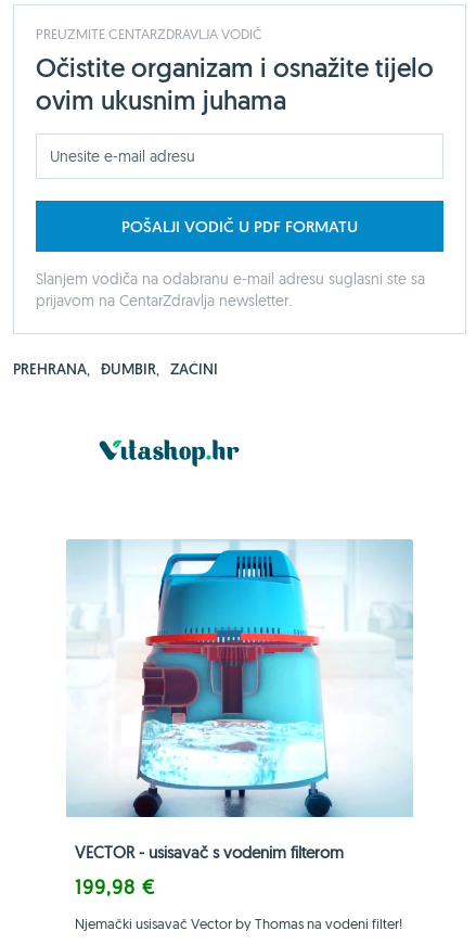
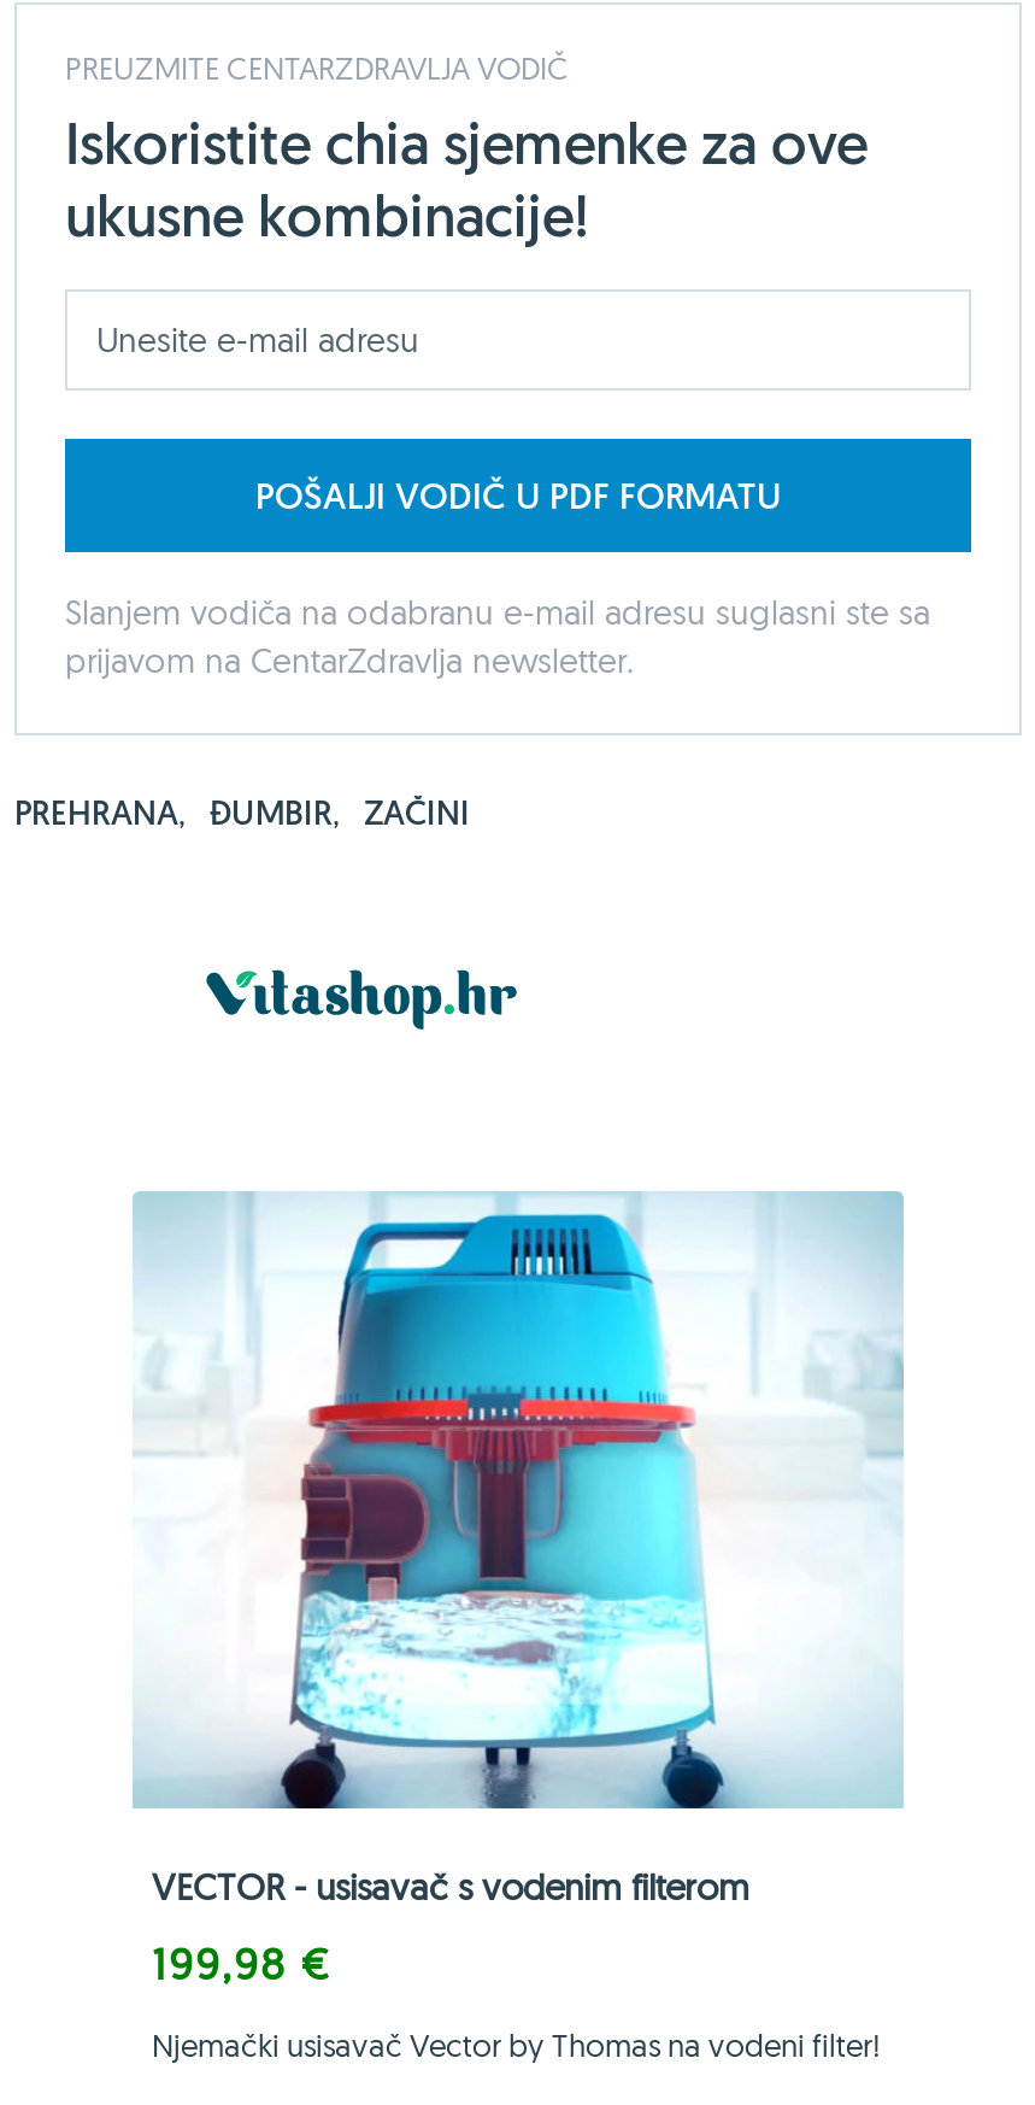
- Očistite organizam i osnažite tijelo
- ovim ukusnim juhama
+ Iskoristite chia sjemenke za ove
+ ukusne kombinacije!
